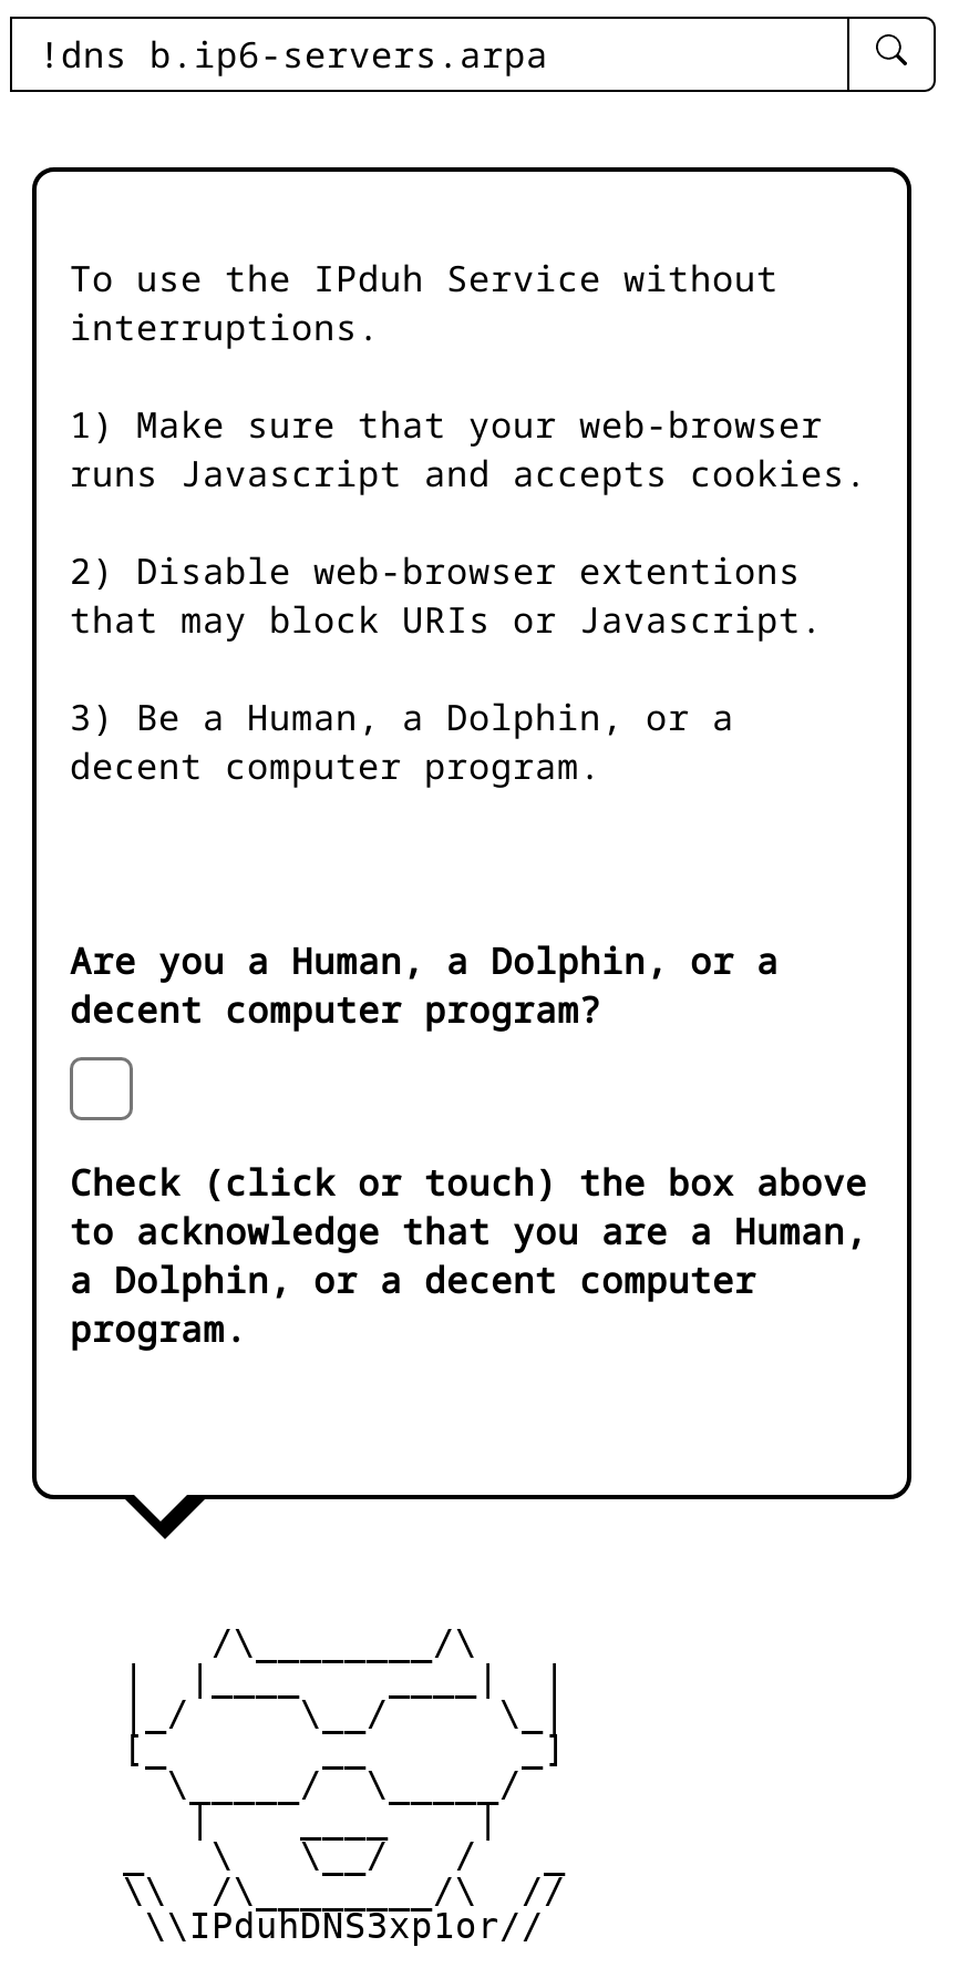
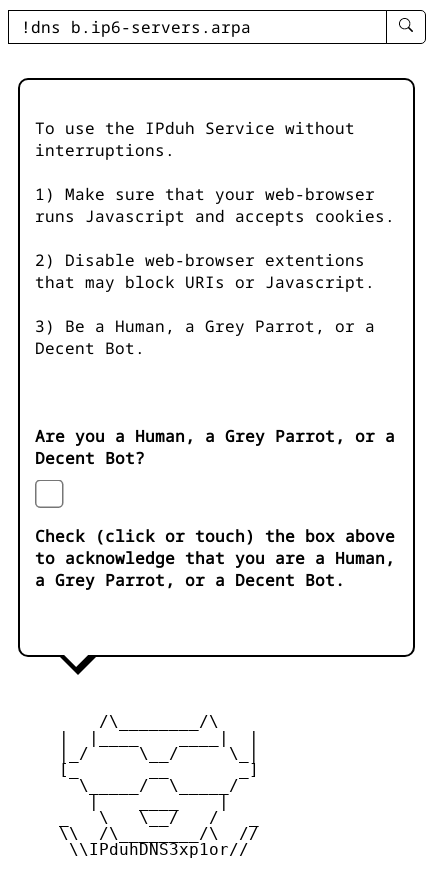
- 3) Be a Human, a Dolphin, or a
- decent computer program.
+ 3) Be a Human, a Grey Parrot, or a
+ Decent Bot.

- Are you a Human, a Dolphin, or a
- decent computer program?
+ Are you a Human, a Grey Parrot, or a
+ Decent Bot?

- a Dolphin, or a decent computer
- program.
+ a Grey Parrot, or a Decent Bot.
